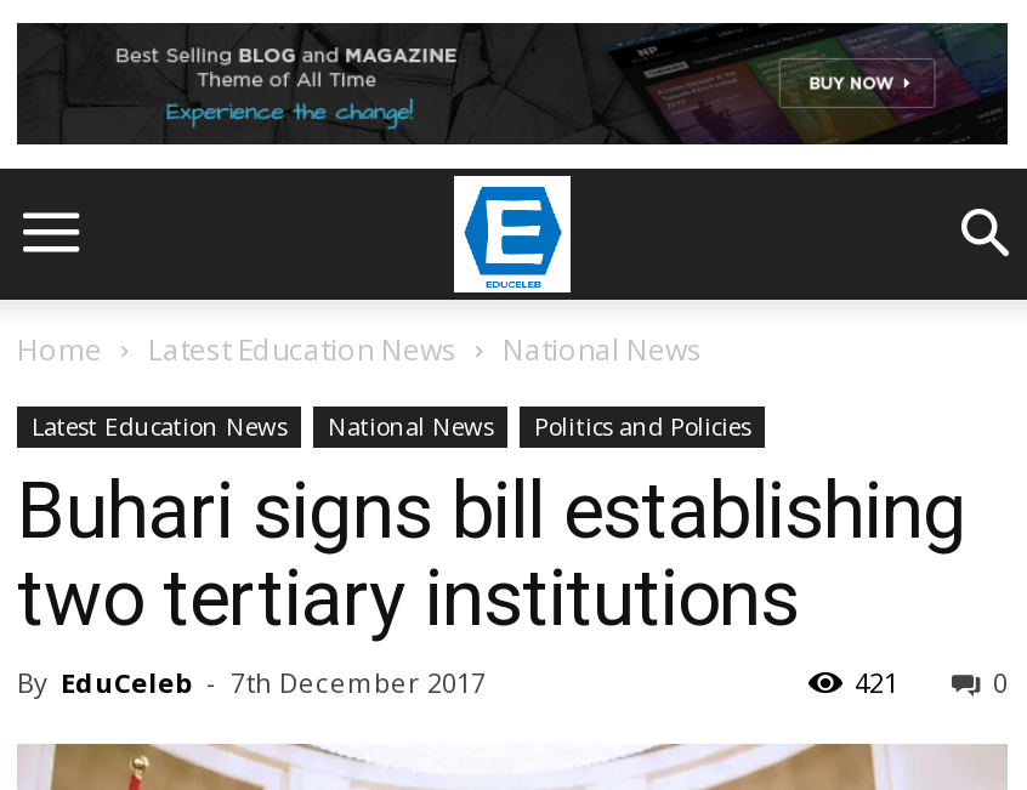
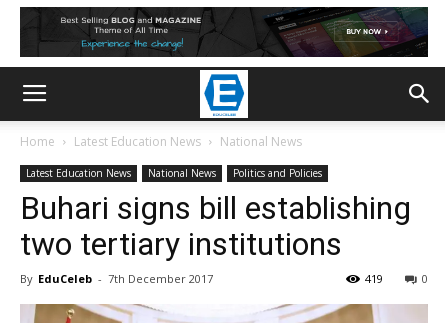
- 421
+ 419
